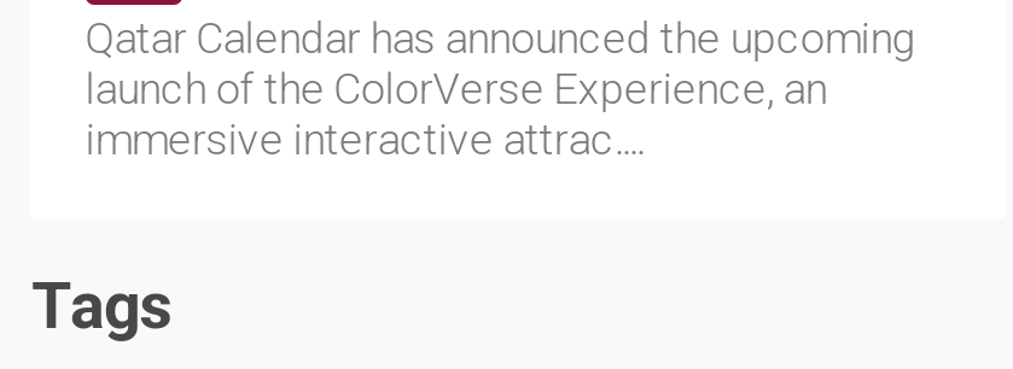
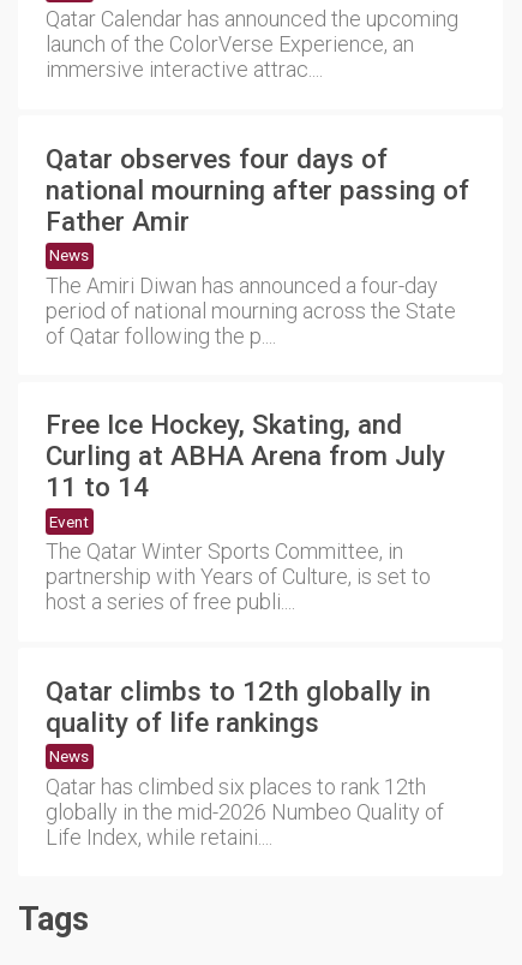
+ Qatar observes four days of
+ national mourning after passing of
+ Father Amir
+ News
+ The Amiri Diwan has announced a four-day
+ period of national mourning across the State
+ of Qatar following the p....
+ Free Ice Hockey, Skating, and
+ Curling at ABHA Arena from July
+ 11 to 14
+ Event
+ The Qatar Winter Sports Committee, in
+ partnership with Years of Culture, is set to
+ host a series of free publi....
+ Qatar climbs to 12th globally in
+ quality of life rankings
+ News
+ Qatar has climbed six places to rank 12th
+ globally in the mid-2026 Numbeo Quality of
+ Life Index, while retaini....
